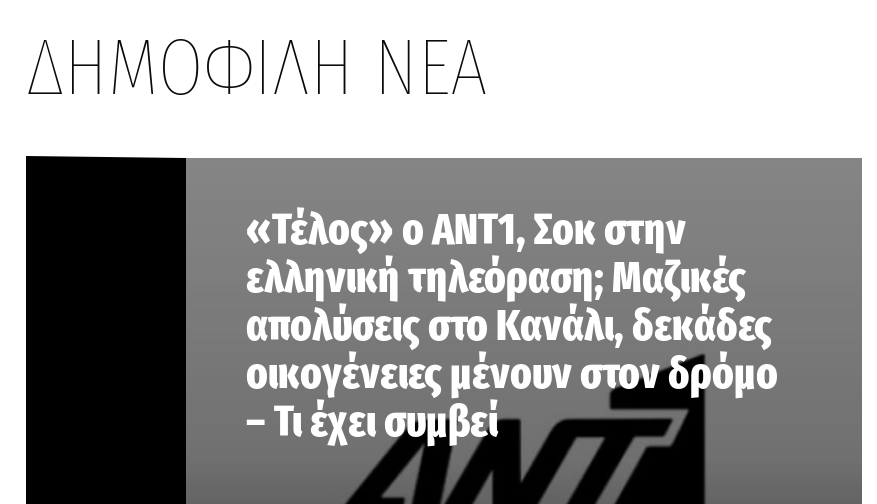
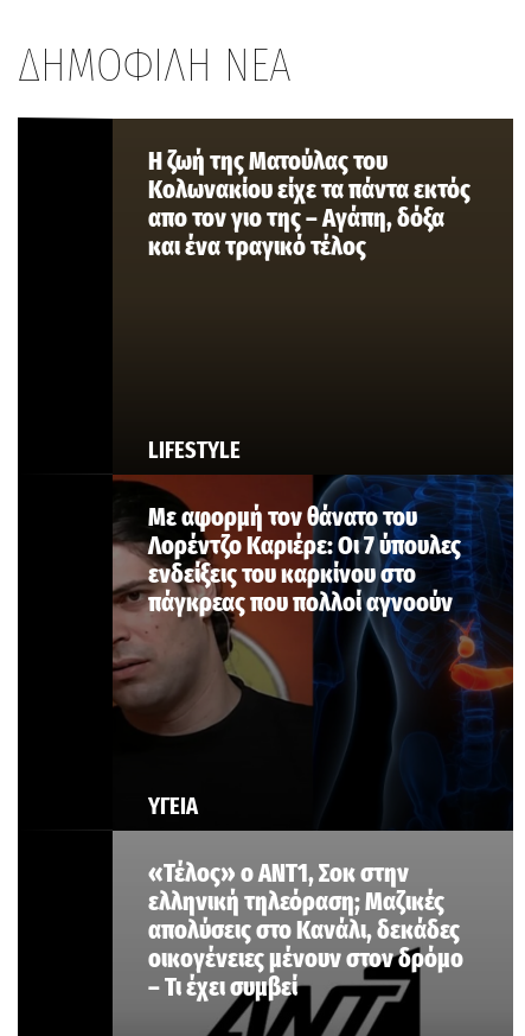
+ [image]
+ LIFESTYLE

+ Η ζωή της Ματούλας του
+ Κολωνακίου είχε τα πάντα εκτός
+ απο τον γιο της – Αγάπη, δόξα
+ και ένα τραγικό τέλος

+ ΥΓΕΙΑ

+ Με αφορμή τον θάνατο του
+ Λορέντζο Καριέρε: Οι 7 ύπουλες
+ ενδείξεις του καρκίνου στο
+ πάγκρεας που πολλοί αγνοούν
